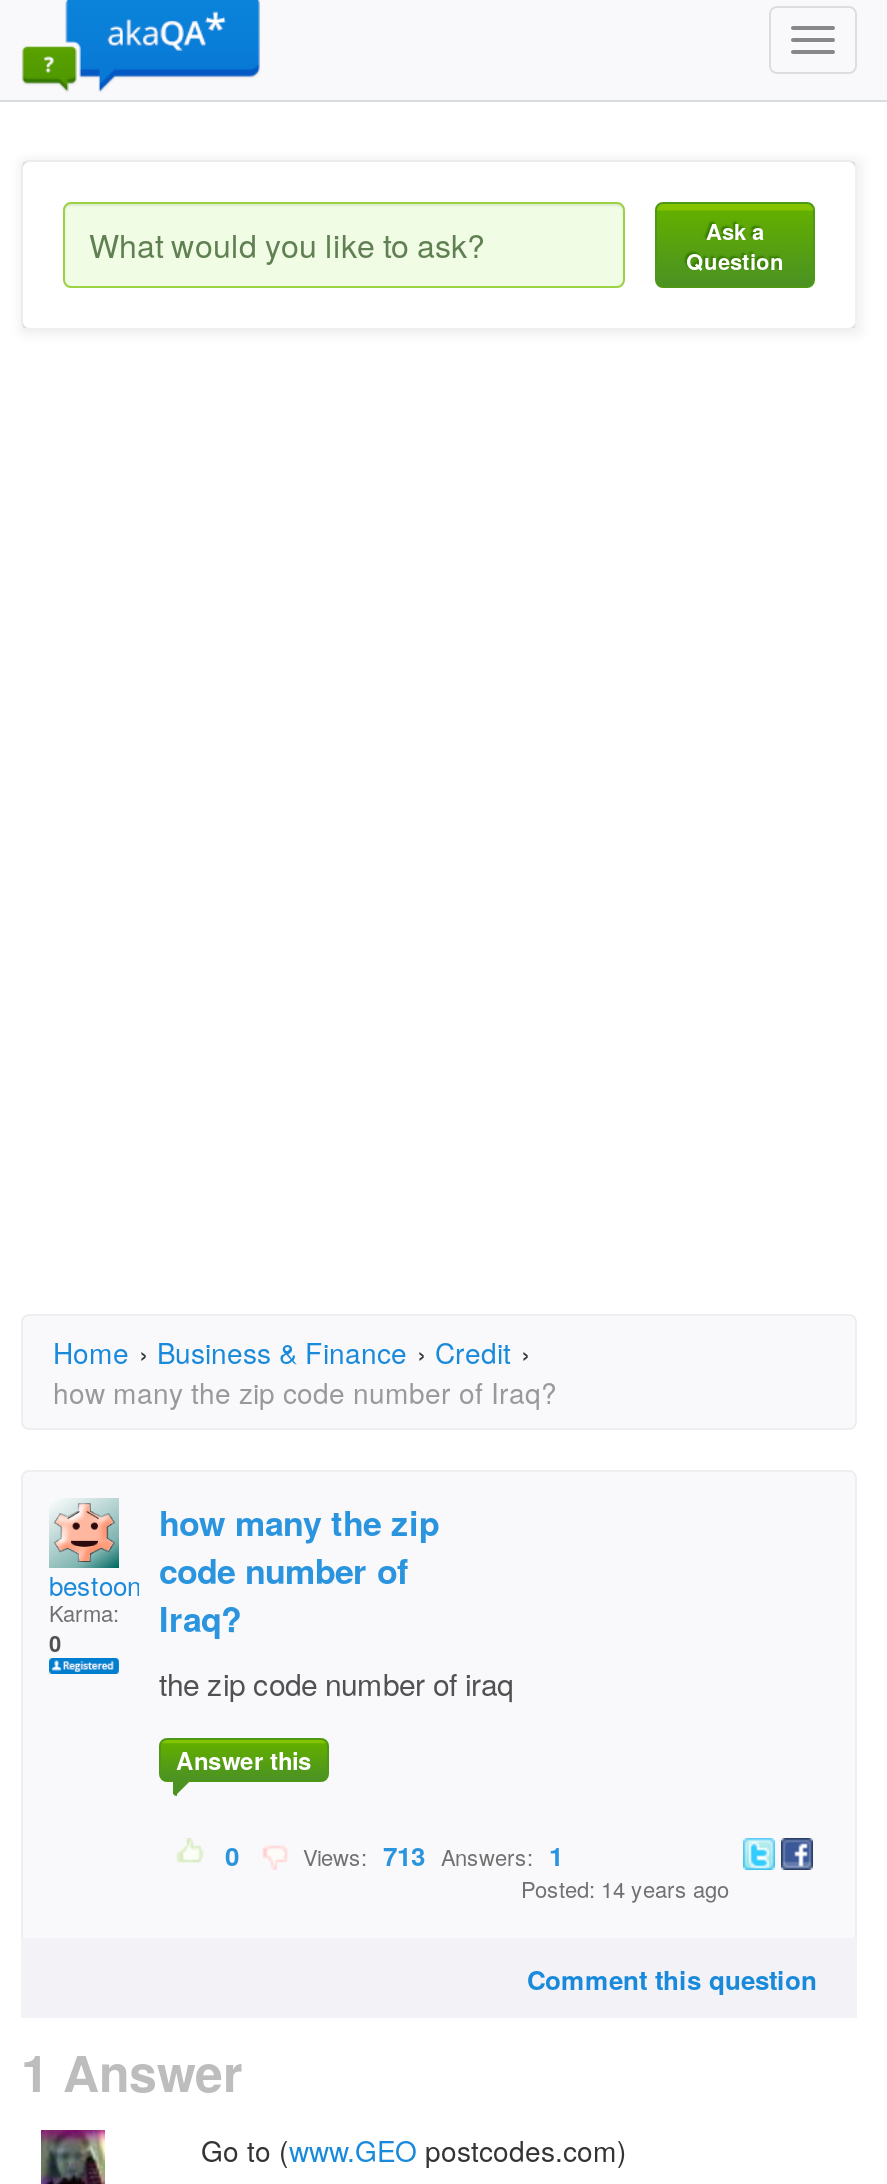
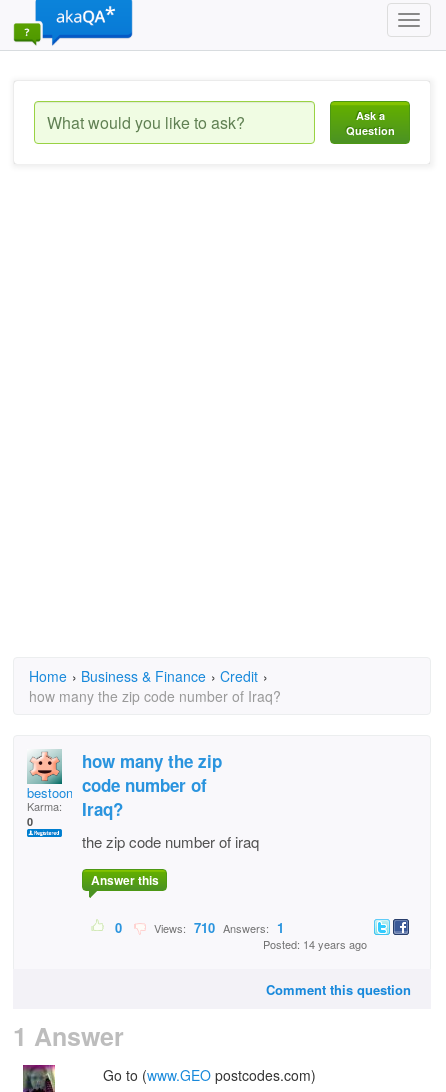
- Views: 713 Answers: 1
+ Views: 710 Answers: 1
